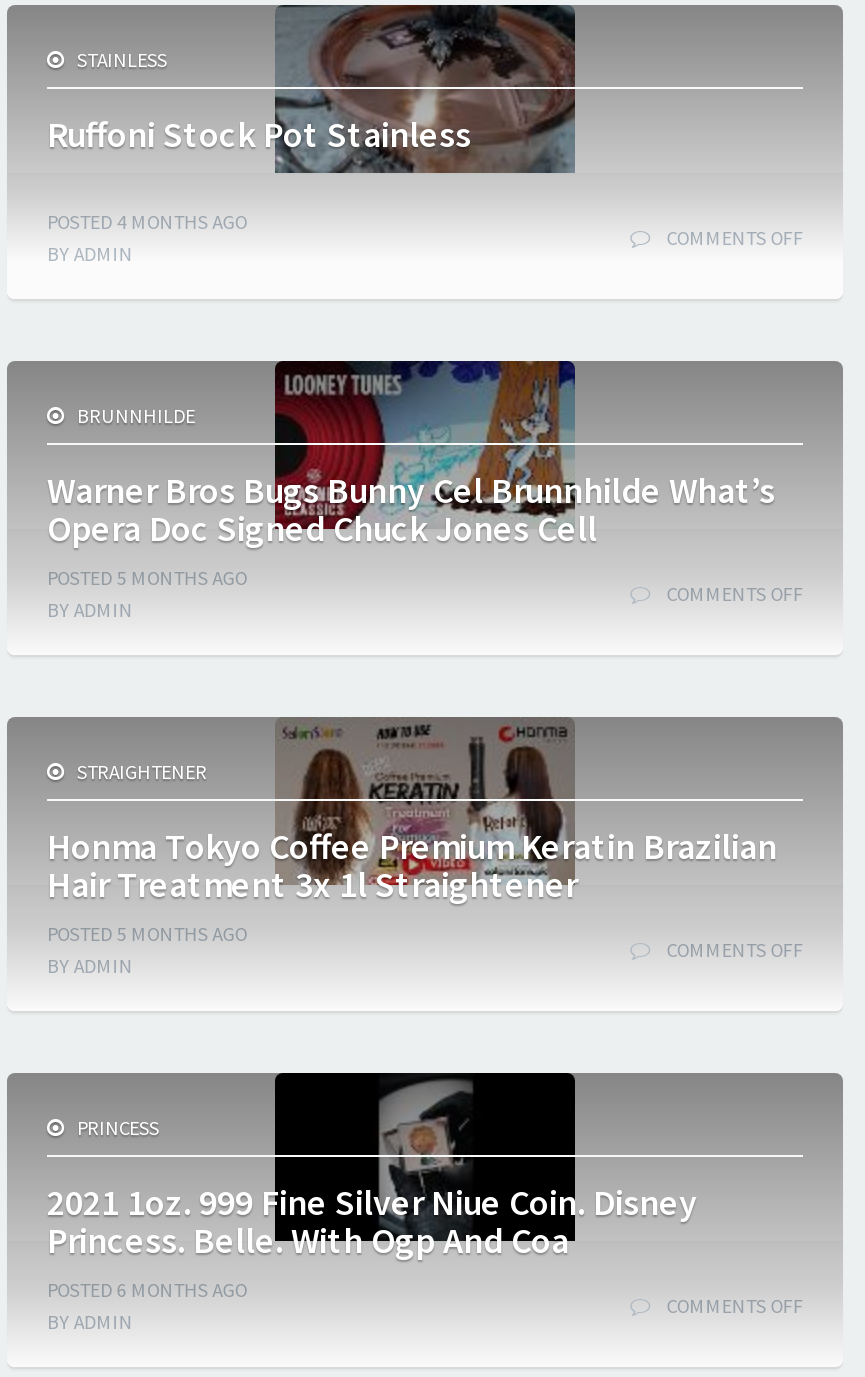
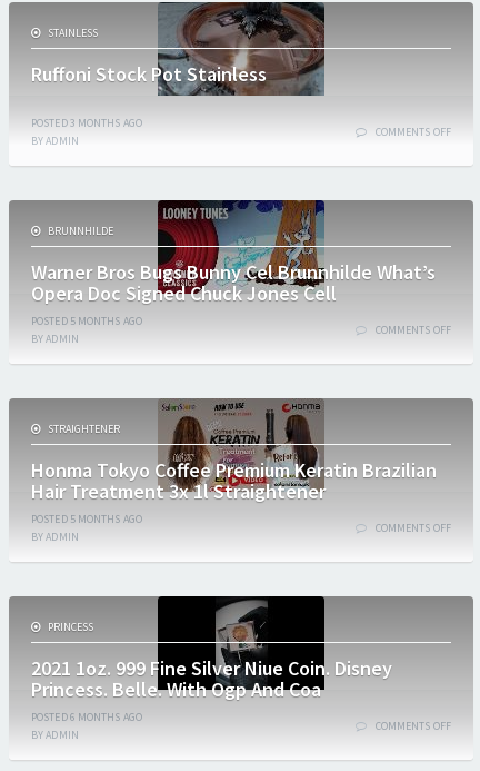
- POSTED 4 MONTHS AGO
+ POSTED 3 MONTHS AGO
